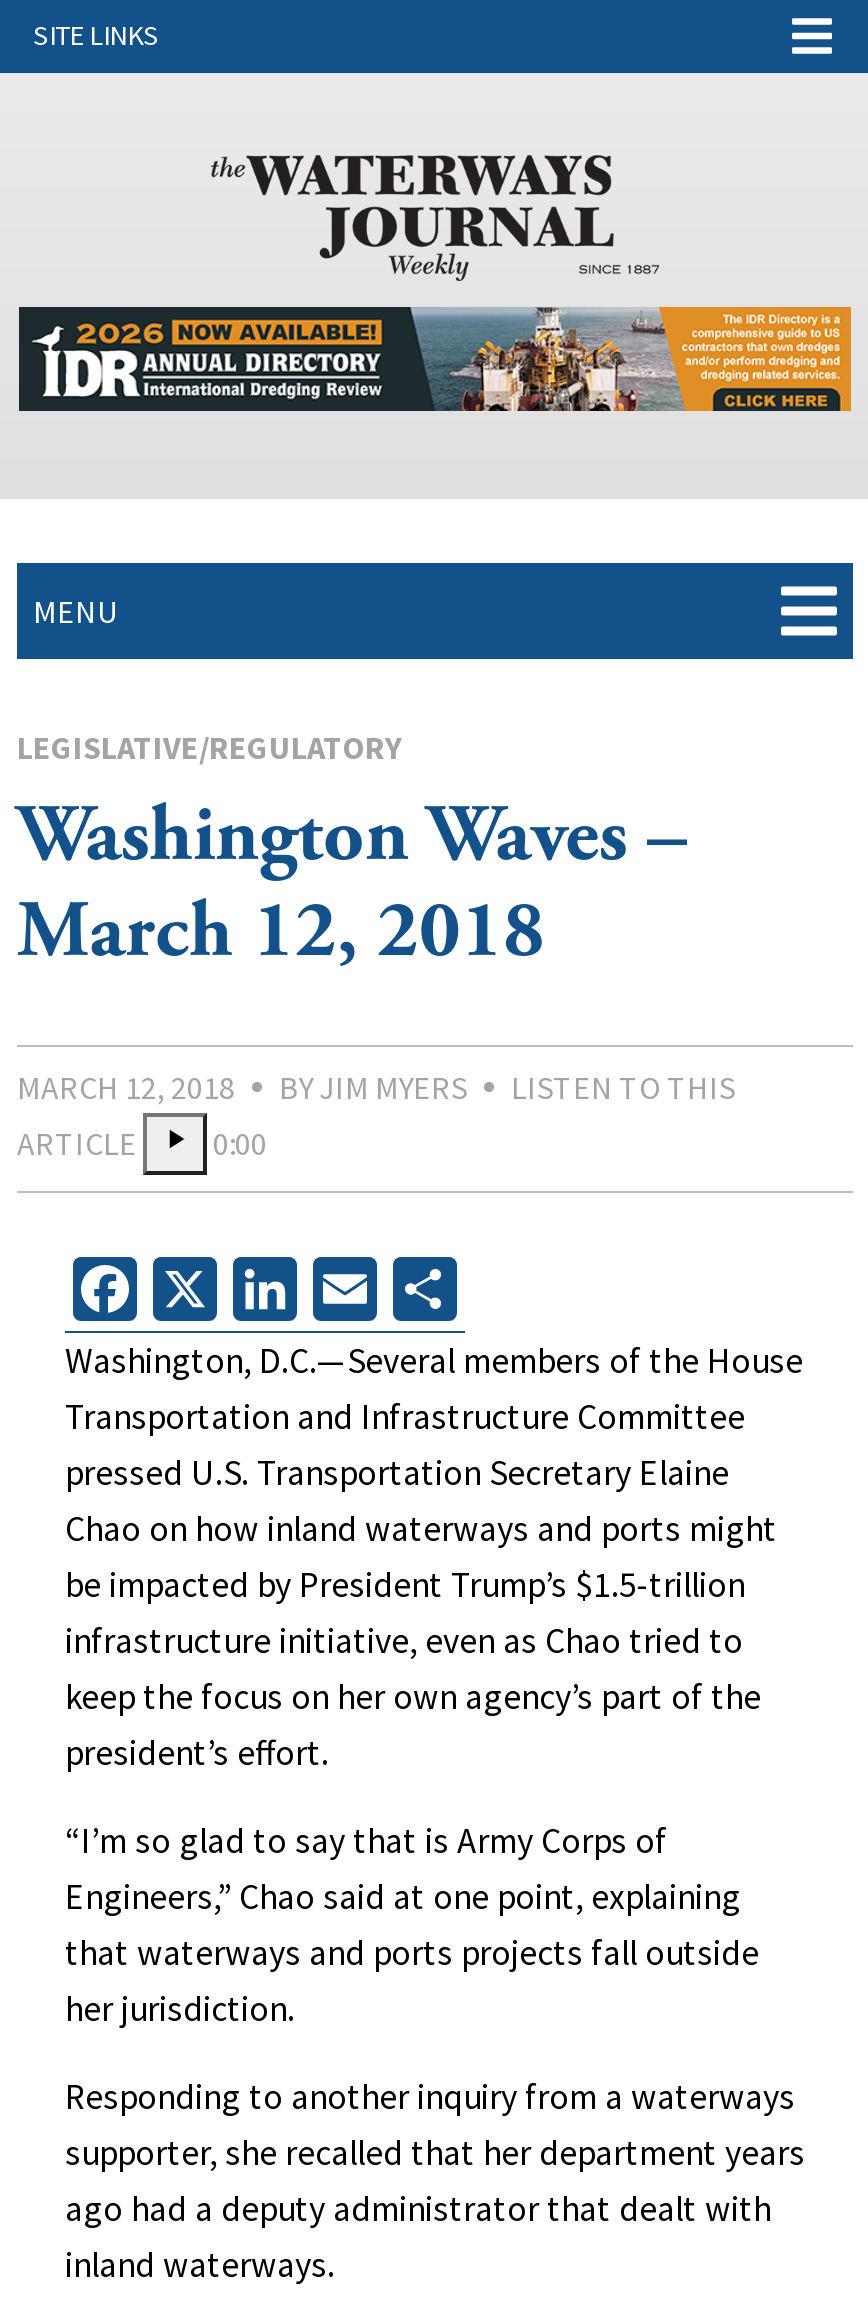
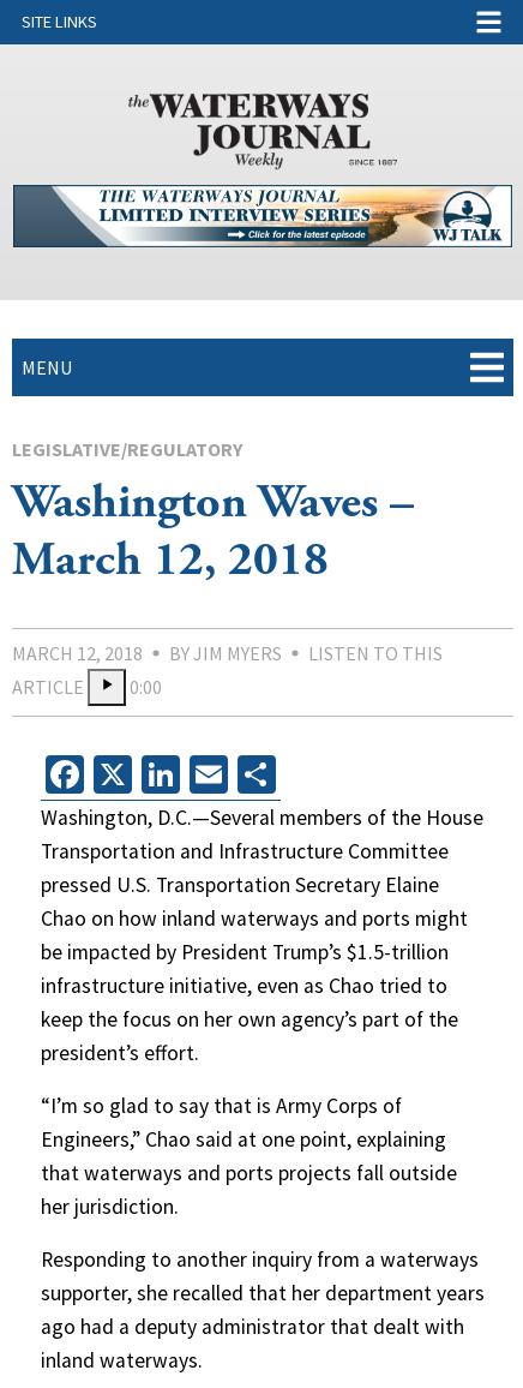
- [image]
+ [image]
